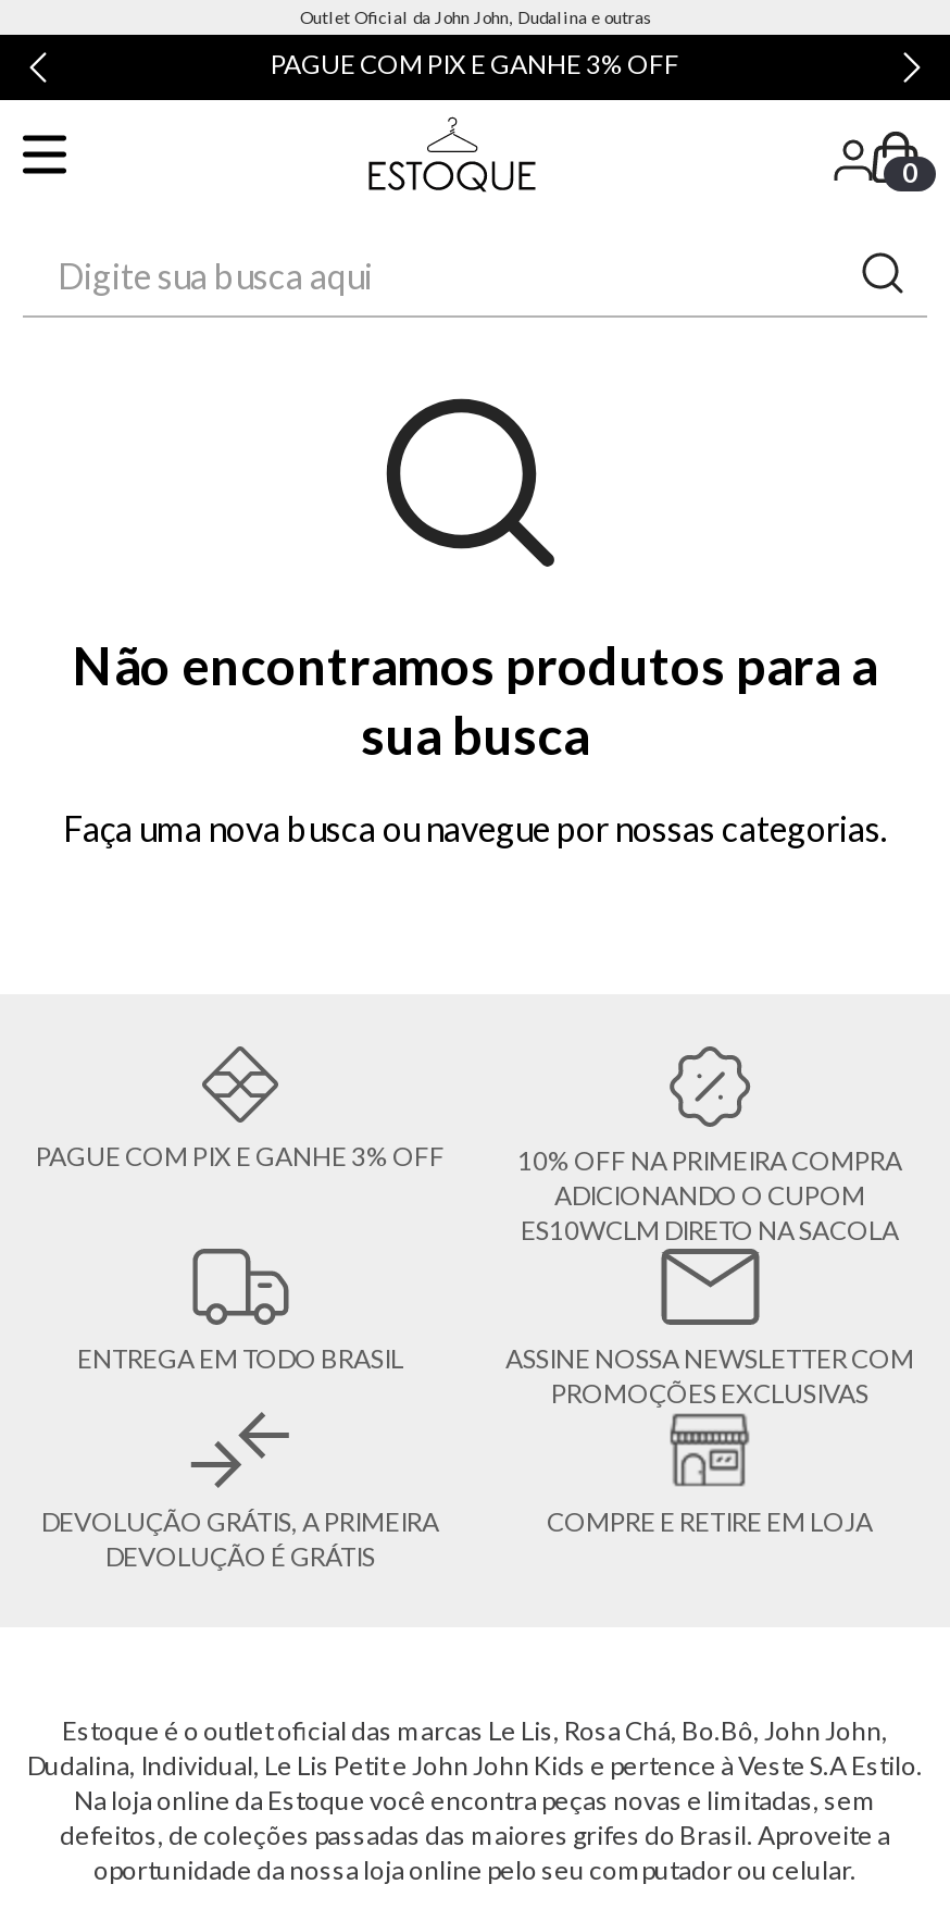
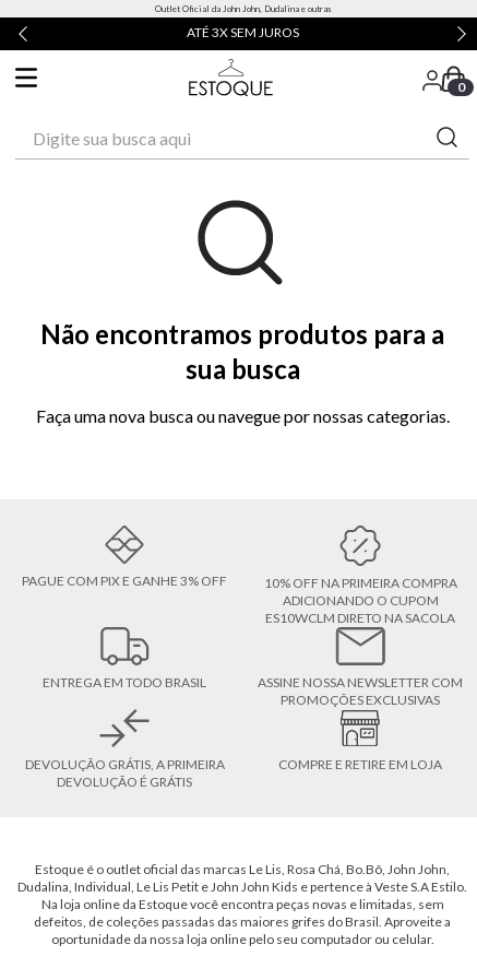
- PAGUE COM PIX E GANHE 3% OFF
+ ATÉ 3X SEM JUROS
